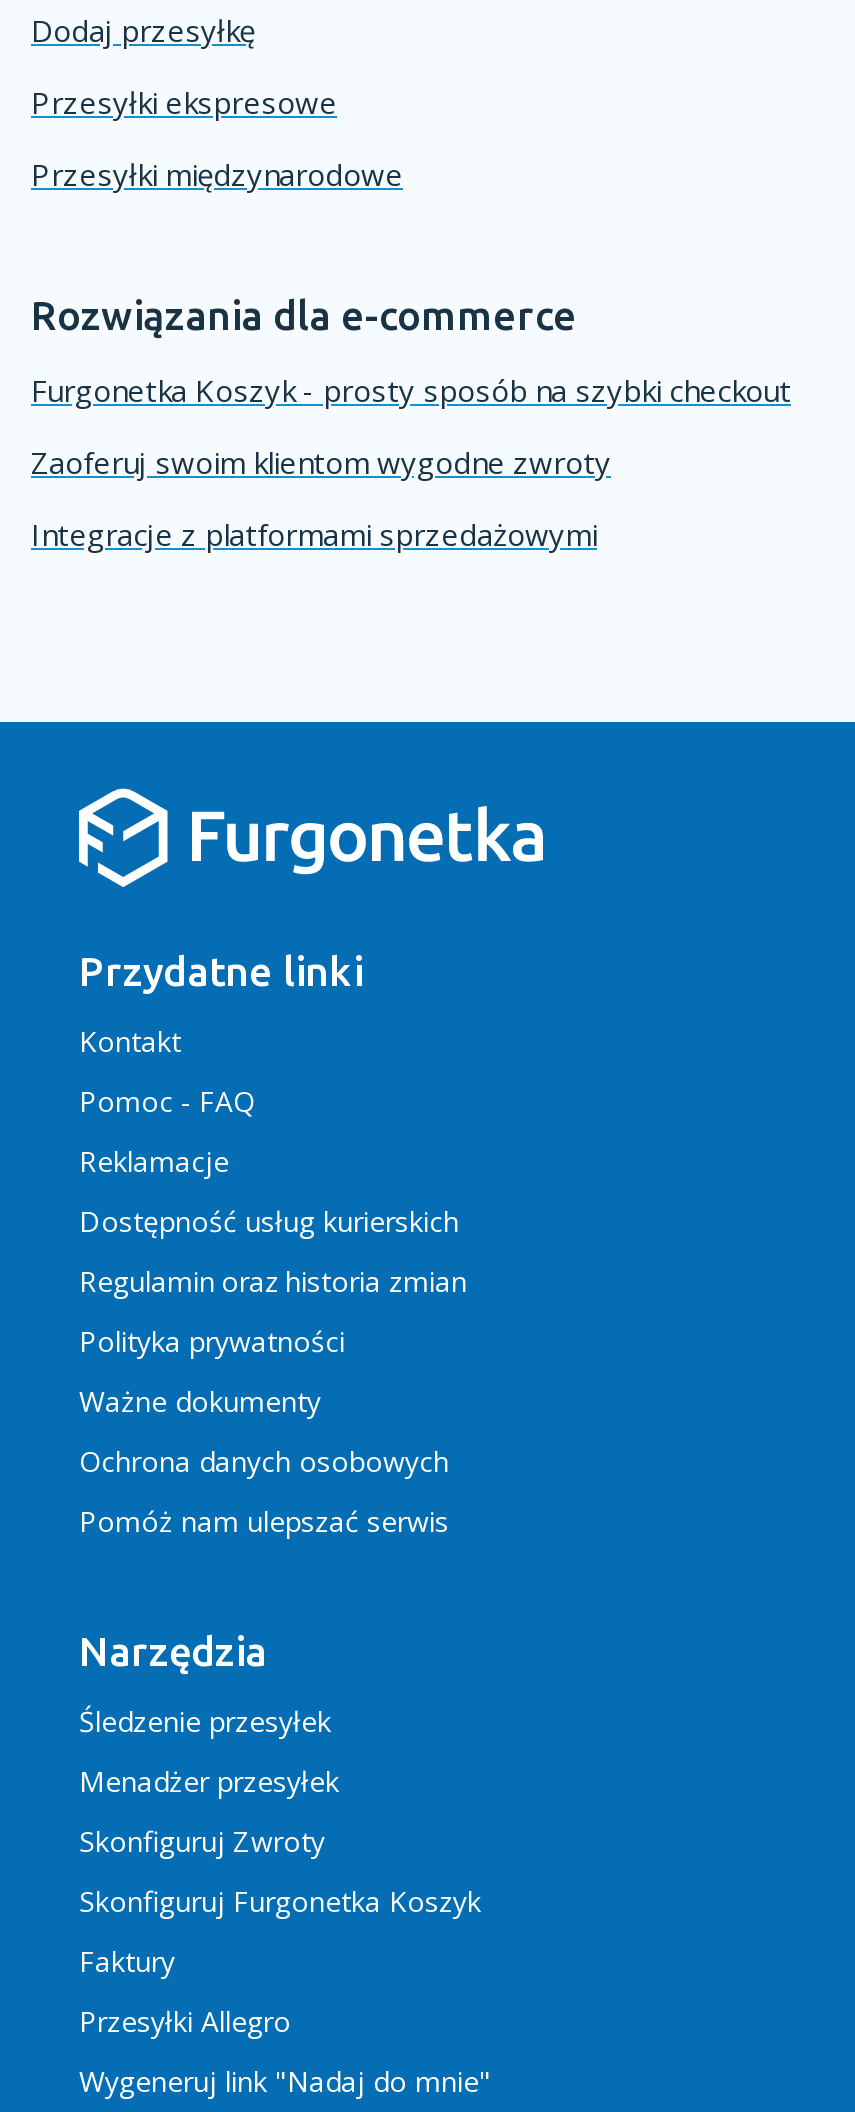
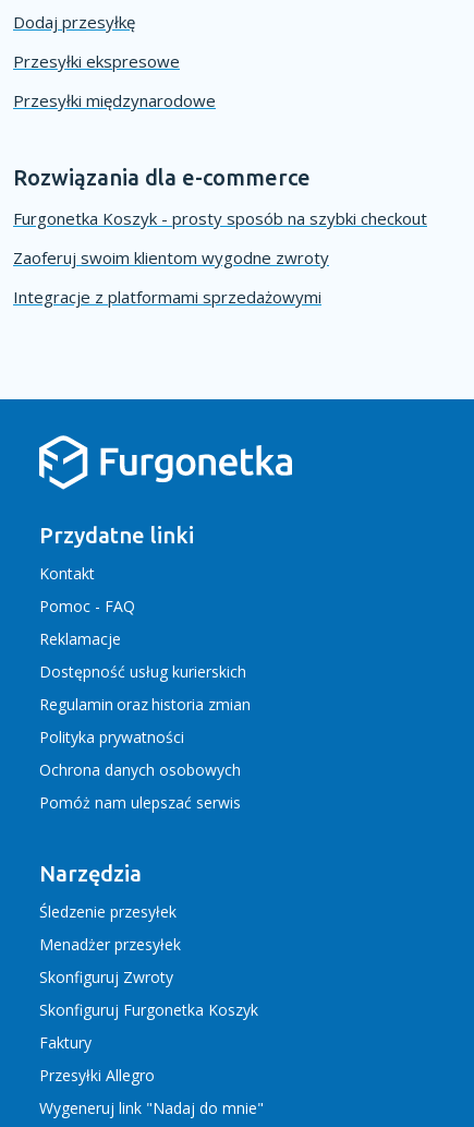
- Ważne dokumenty
